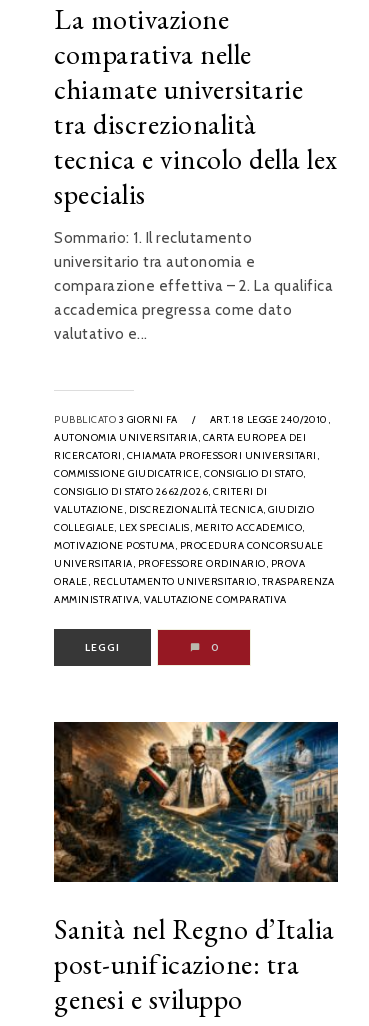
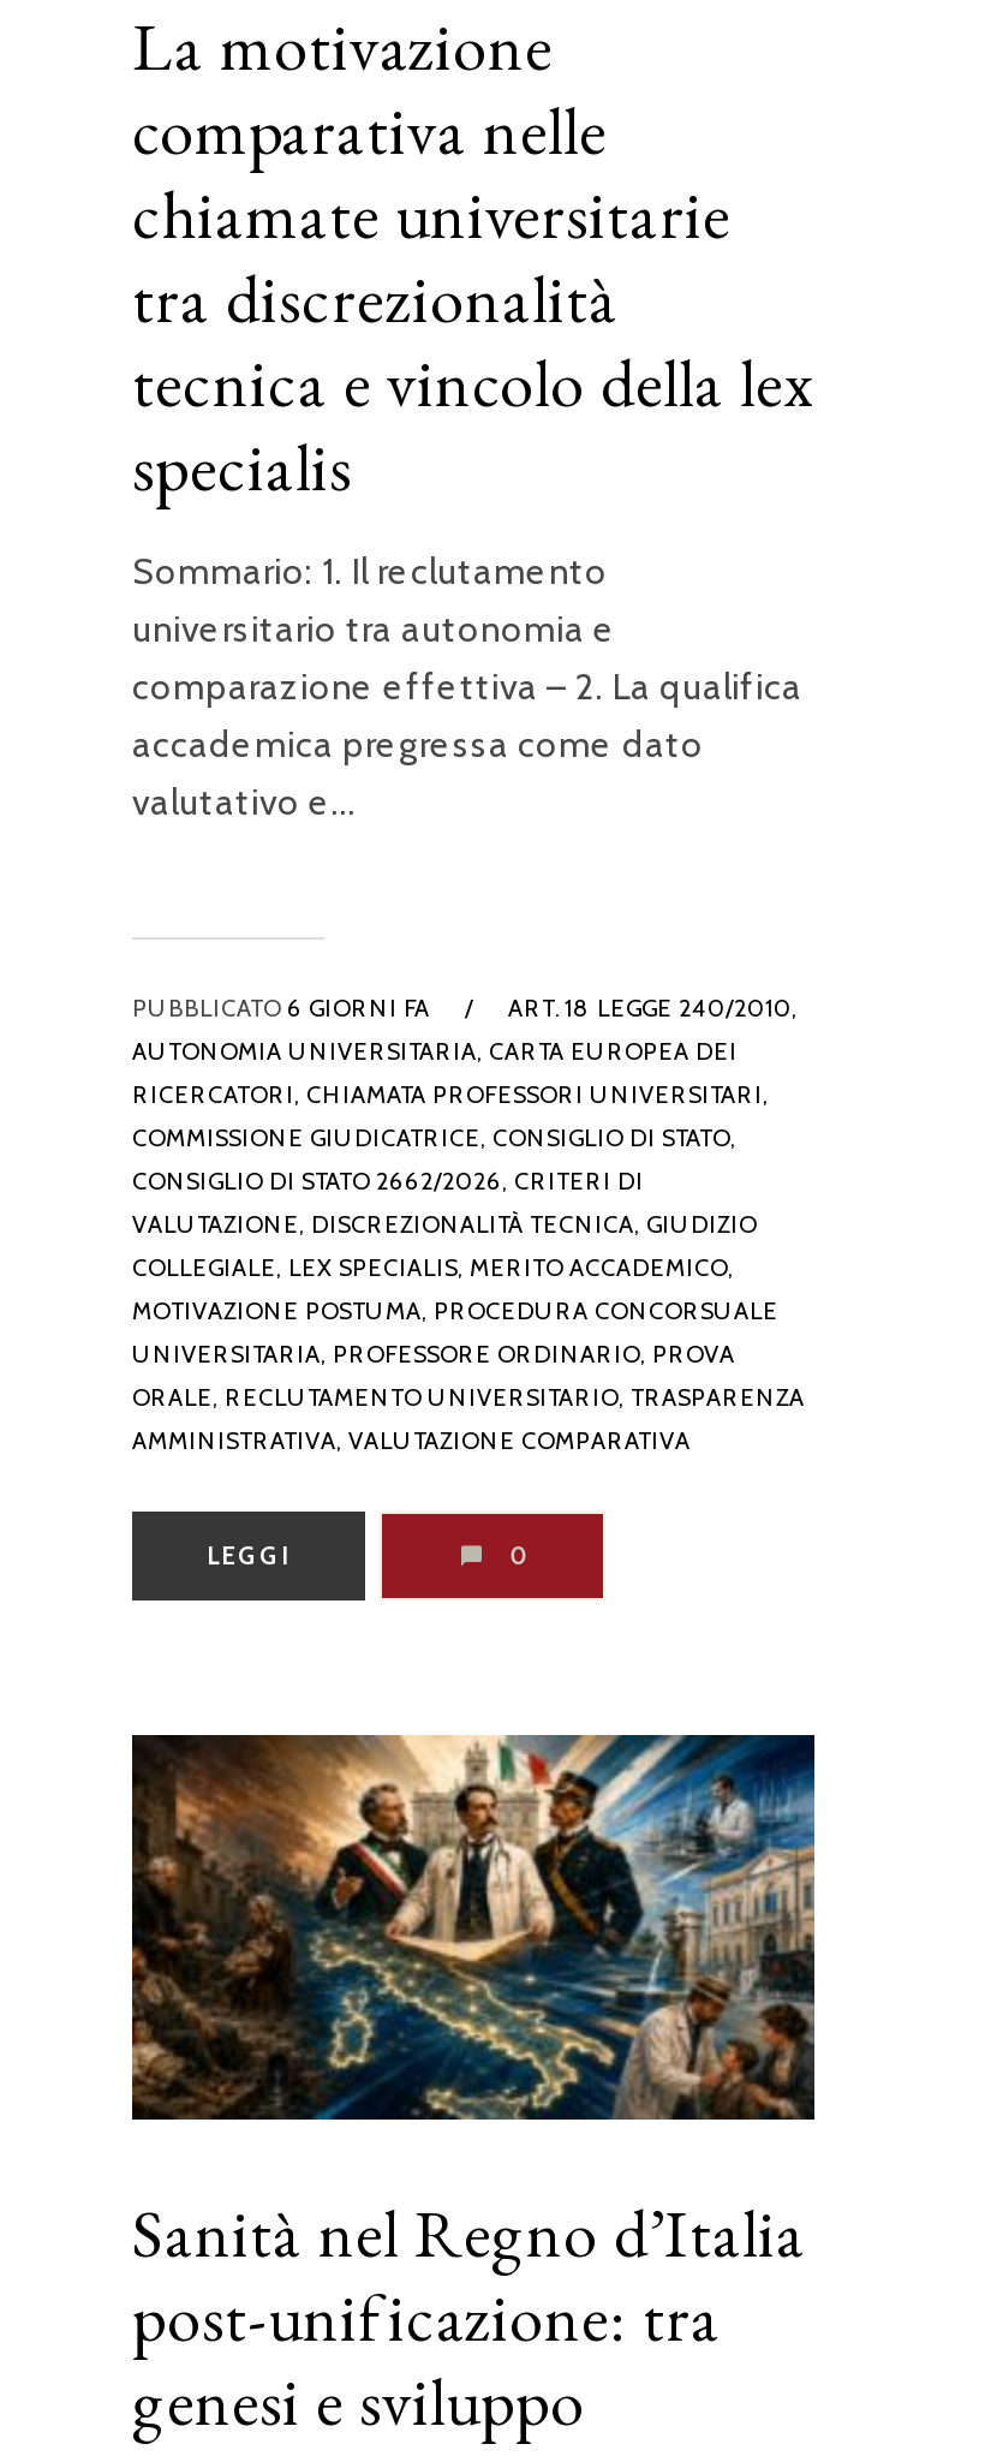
- PUBBLICATO 3 GIORNI FA
+ PUBBLICATO 6 GIORNI FA
